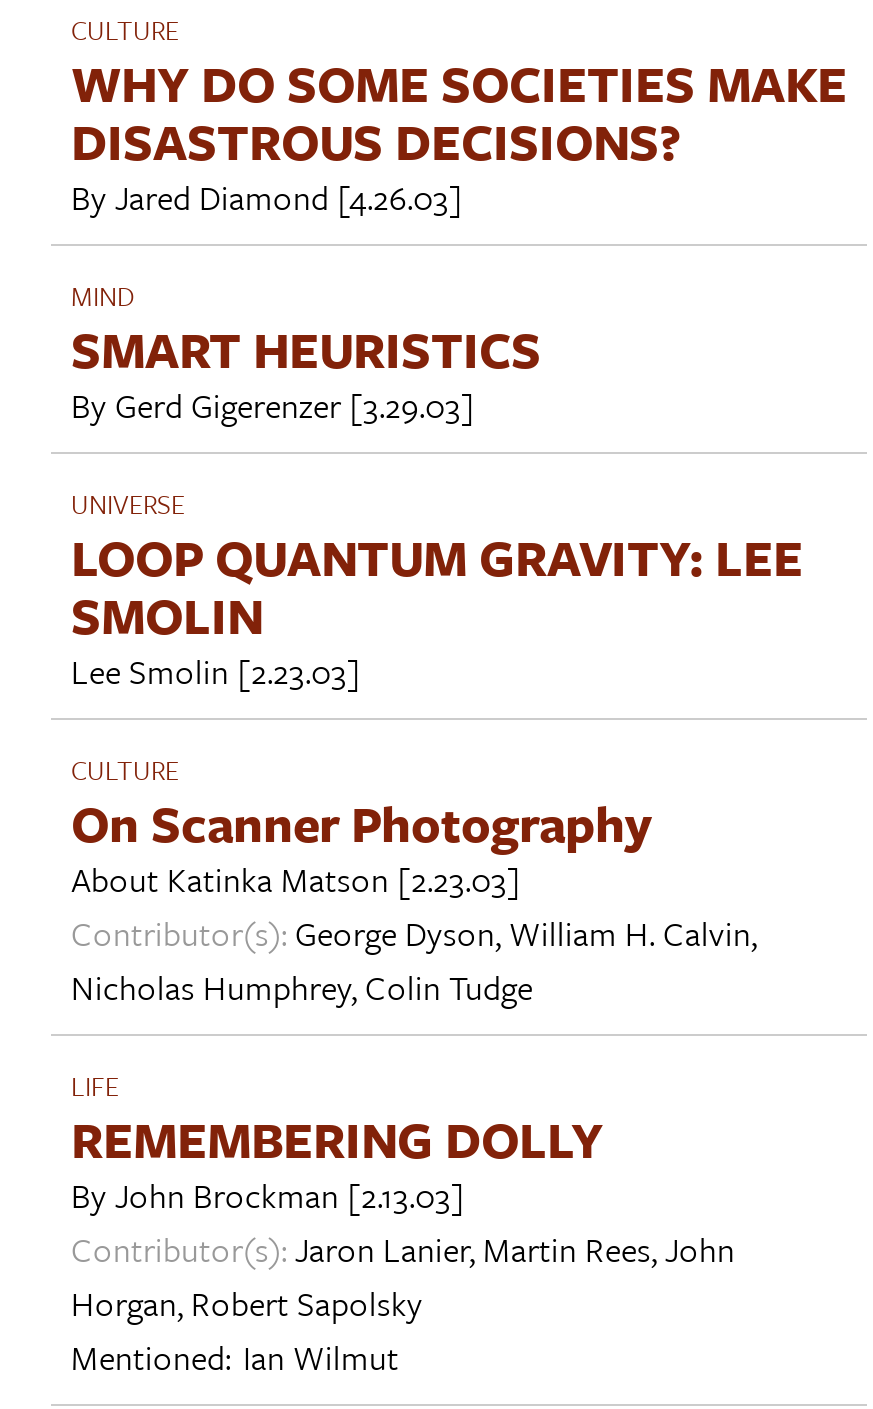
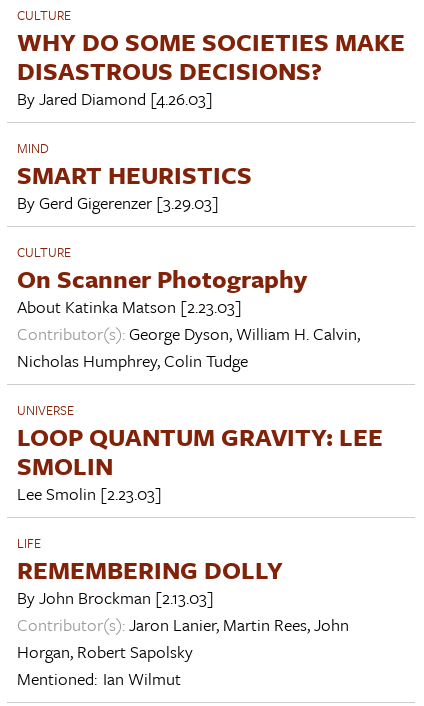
moved down: UNIVERSE | LOOP QUANTUM GRAVITY: LEE | SMOLIN | Lee Smolin [2.23.03]

moved up: CULTURE | On Scanner Photography | About Katinka Matson [2.23.03] | Contributor(s): George Dyson, William H. Calvin, | Nicholas Humphrey, Colin Tudge
